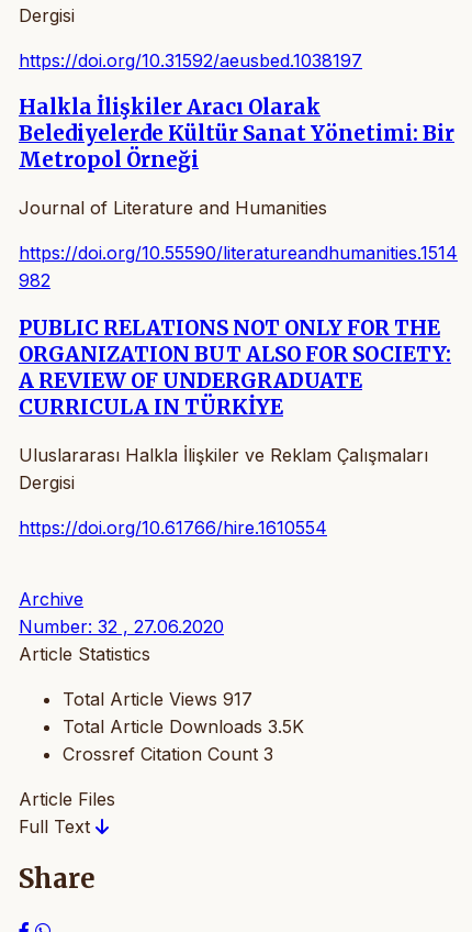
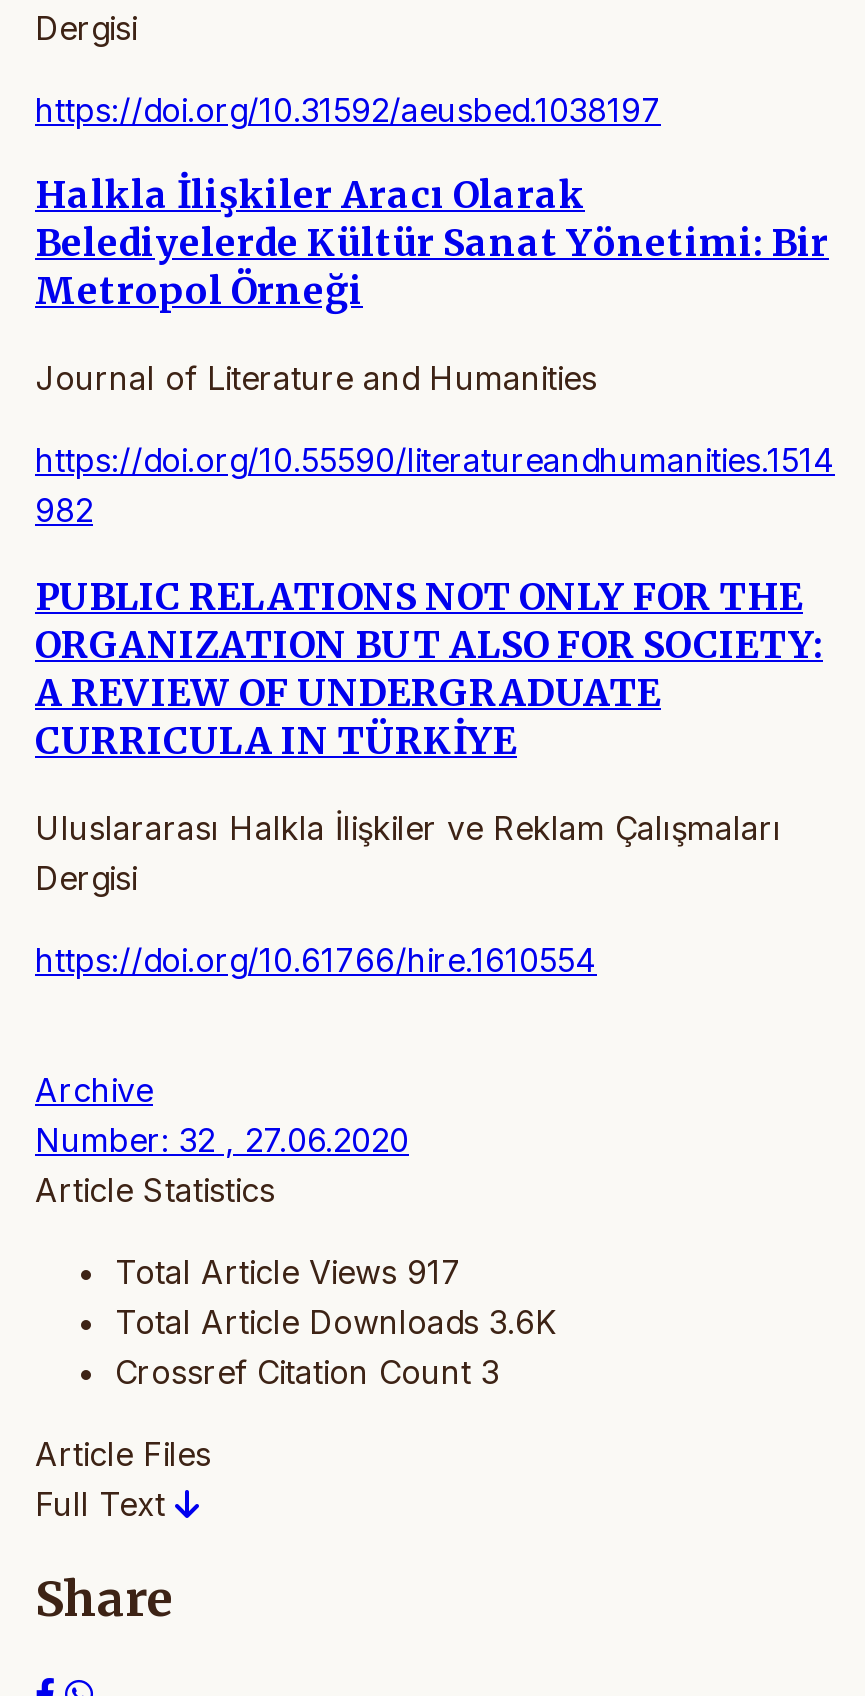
- Total Article Downloads 3.5K
+ Total Article Downloads 3.6K
